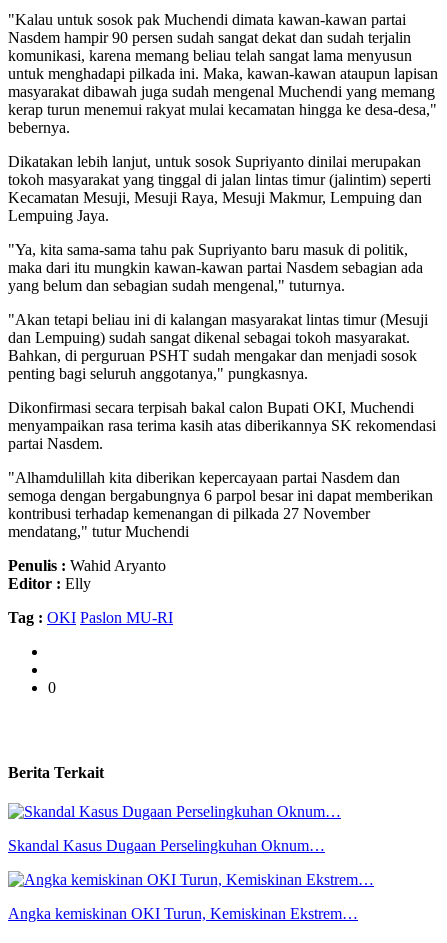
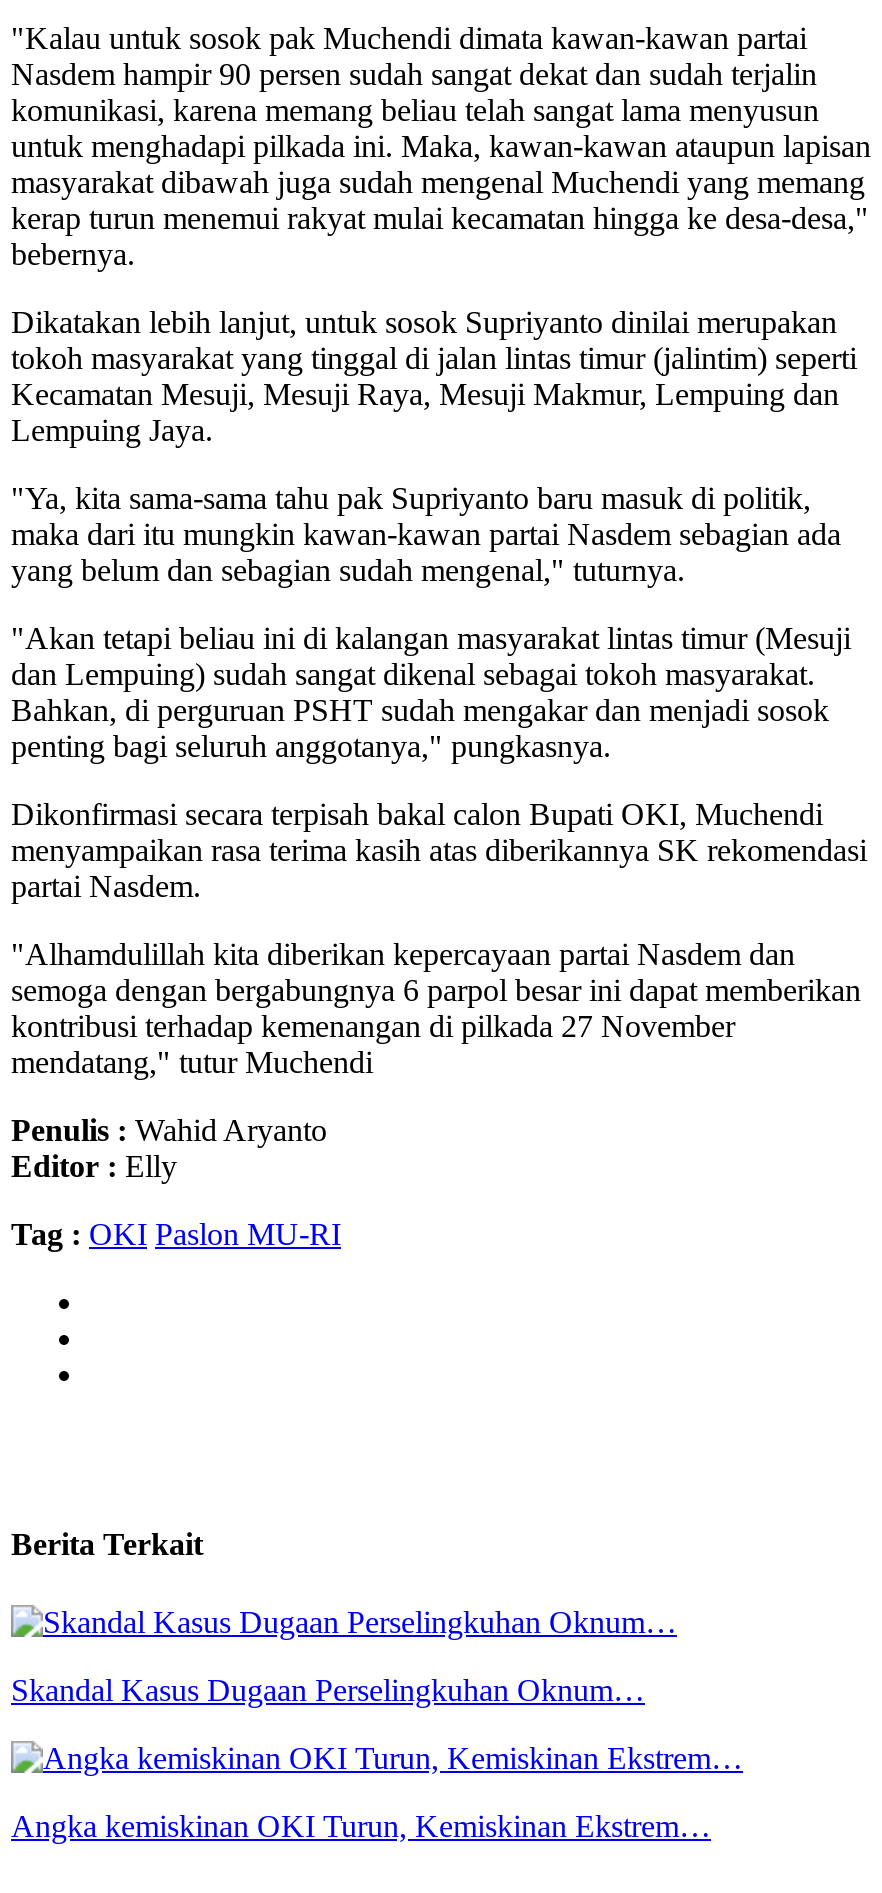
- 0
